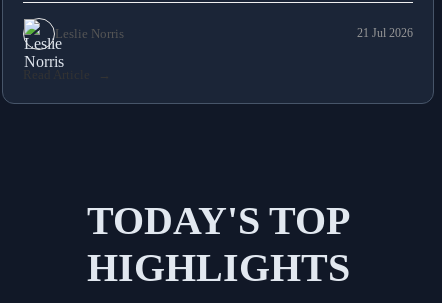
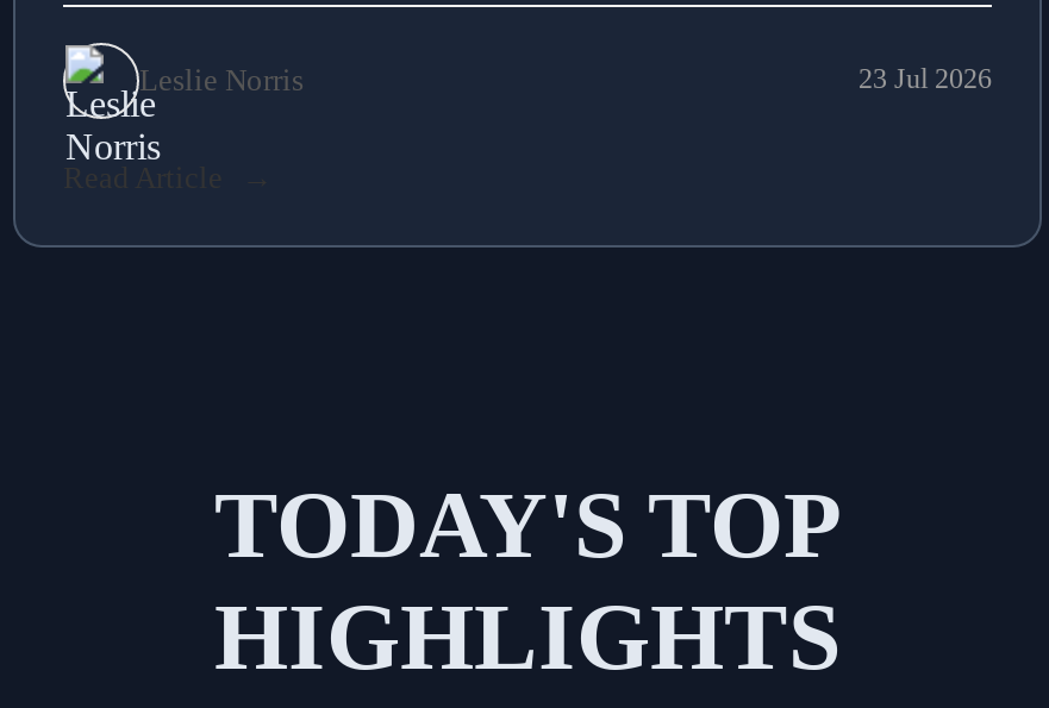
- 21 Jul 2026
+ 23 Jul 2026
